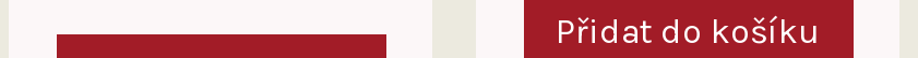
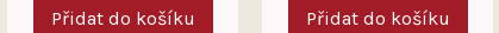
+ Přidat do košíku
